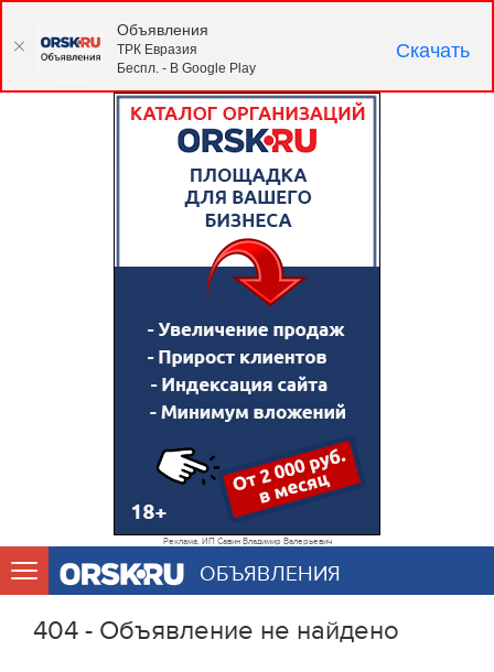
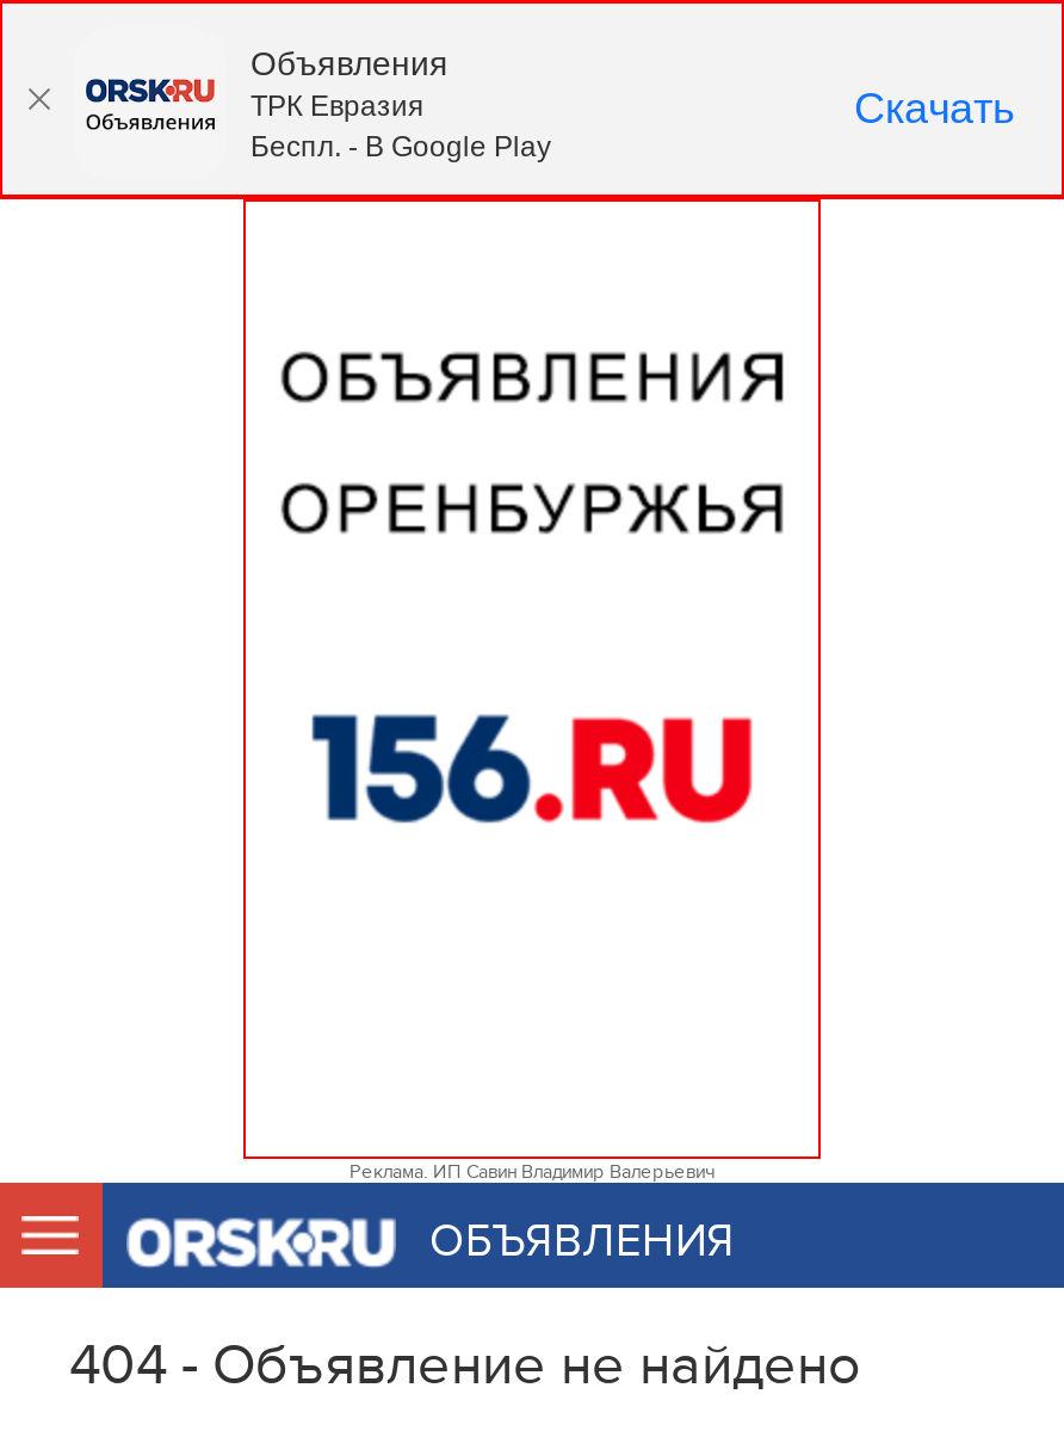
- [image]
+ [image]
